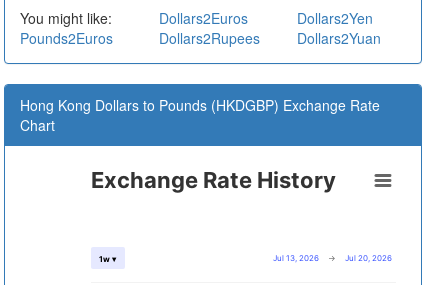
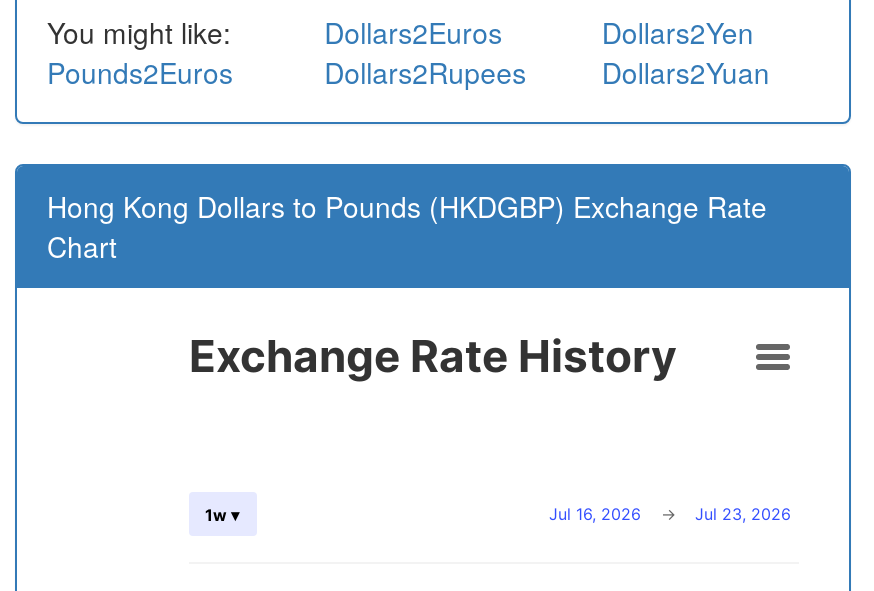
- Jul 13, 2026
+ Jul 16, 2026

- Jul 20, 2026
+ Jul 23, 2026
